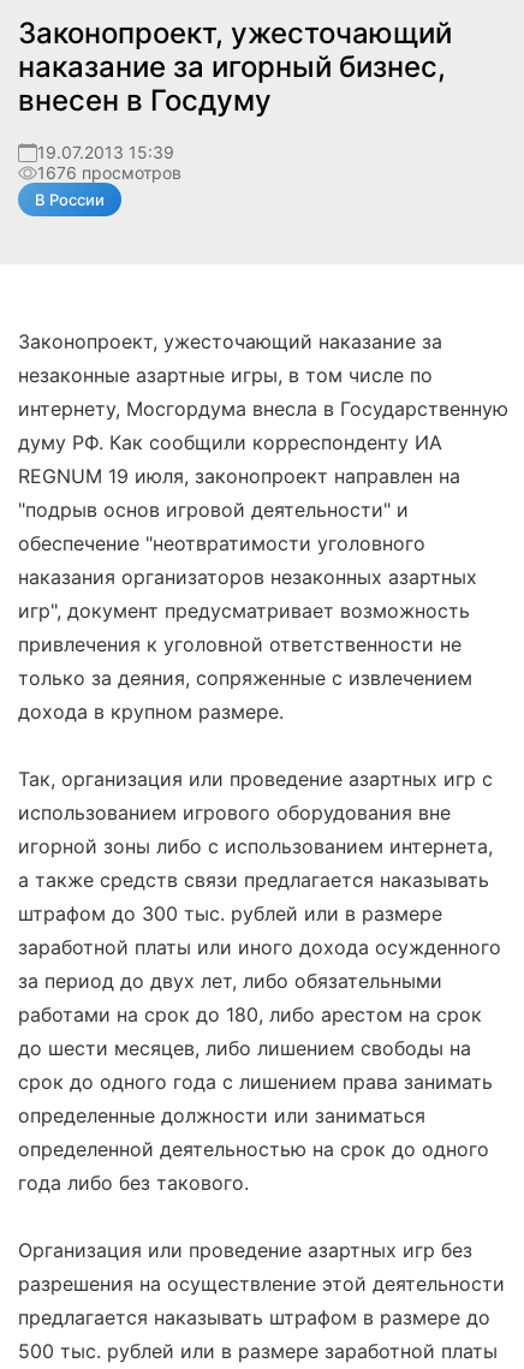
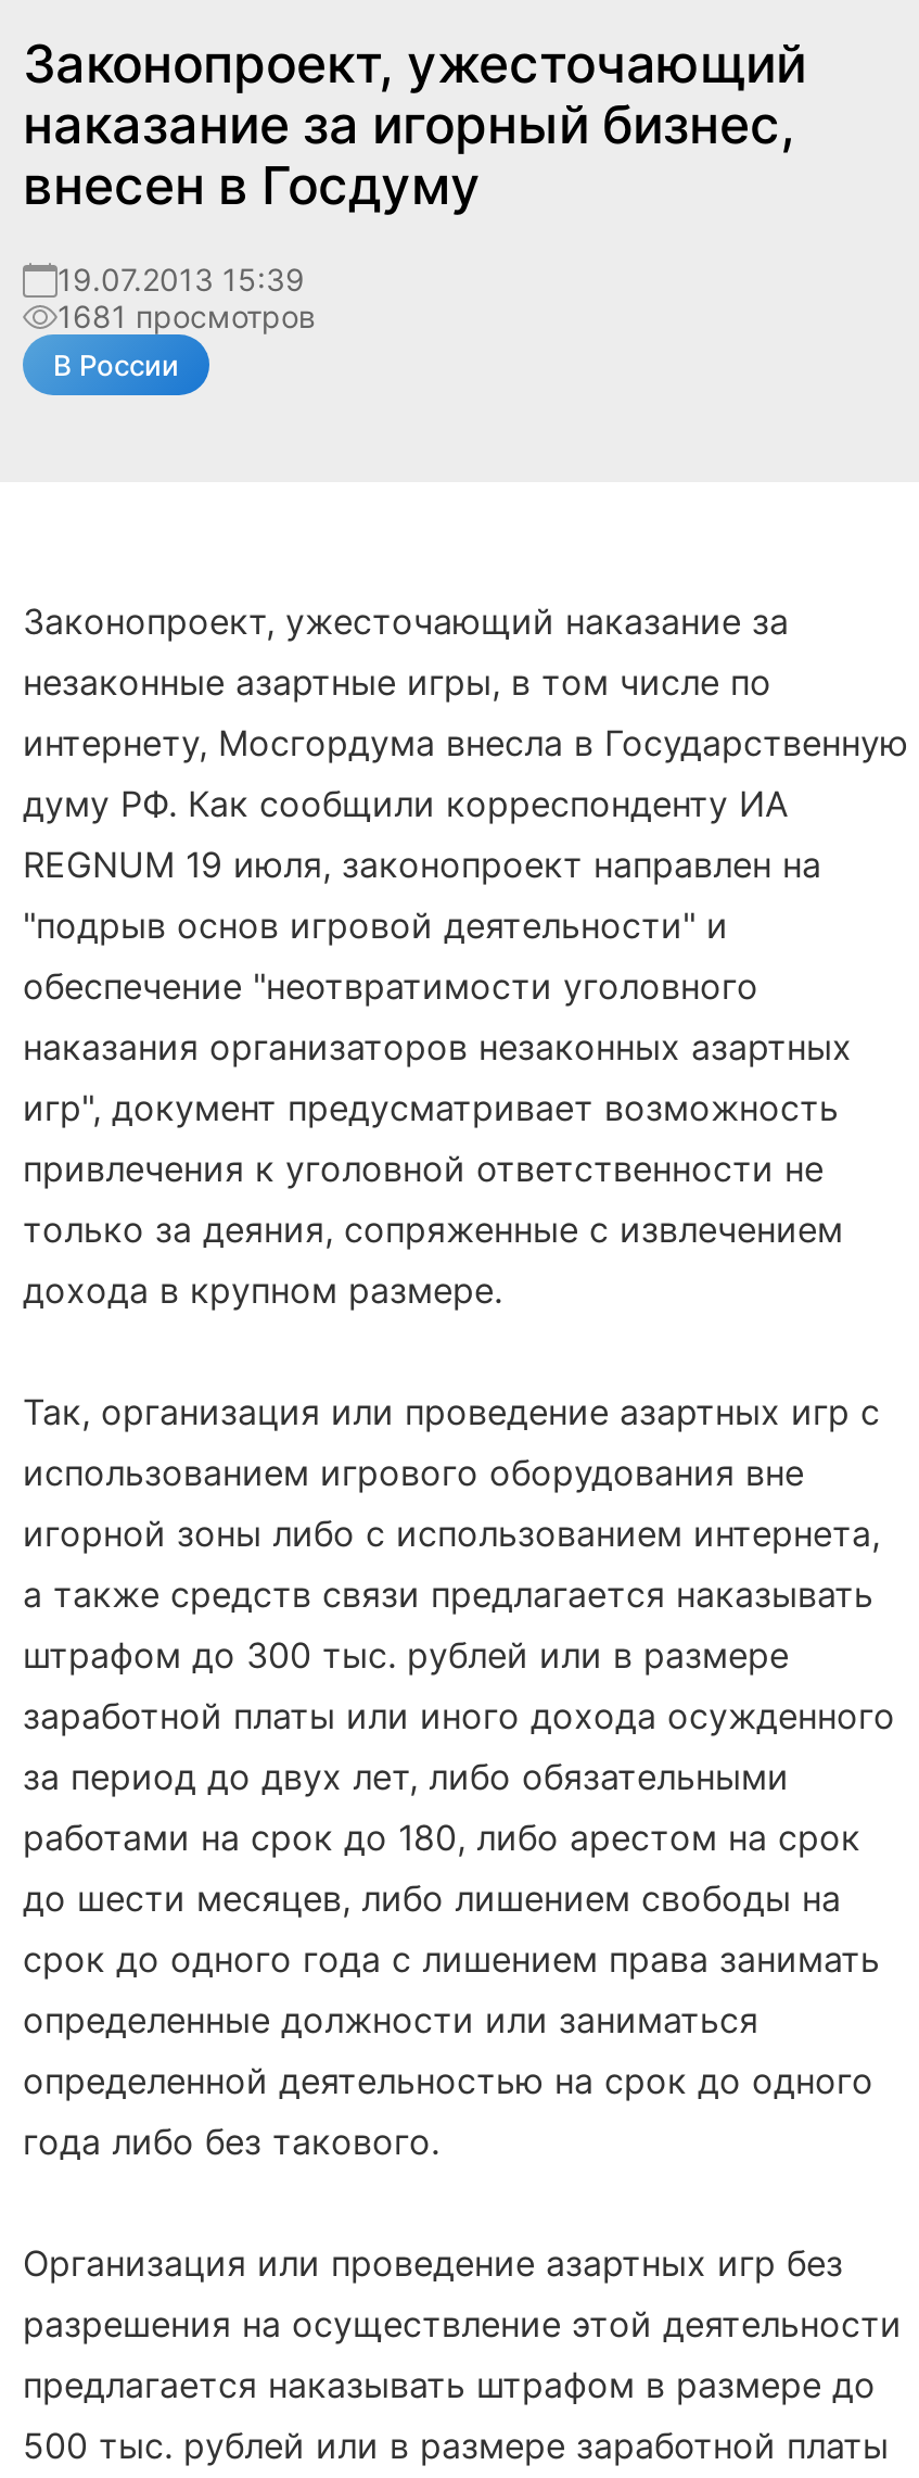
- 1676 просмотров
+ 1681 просмотров
